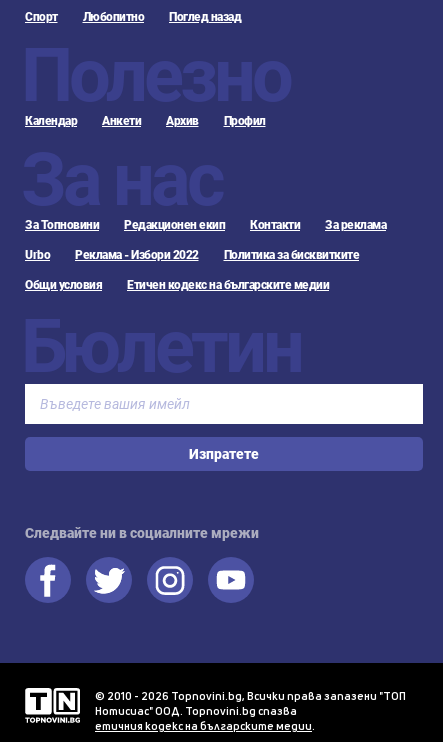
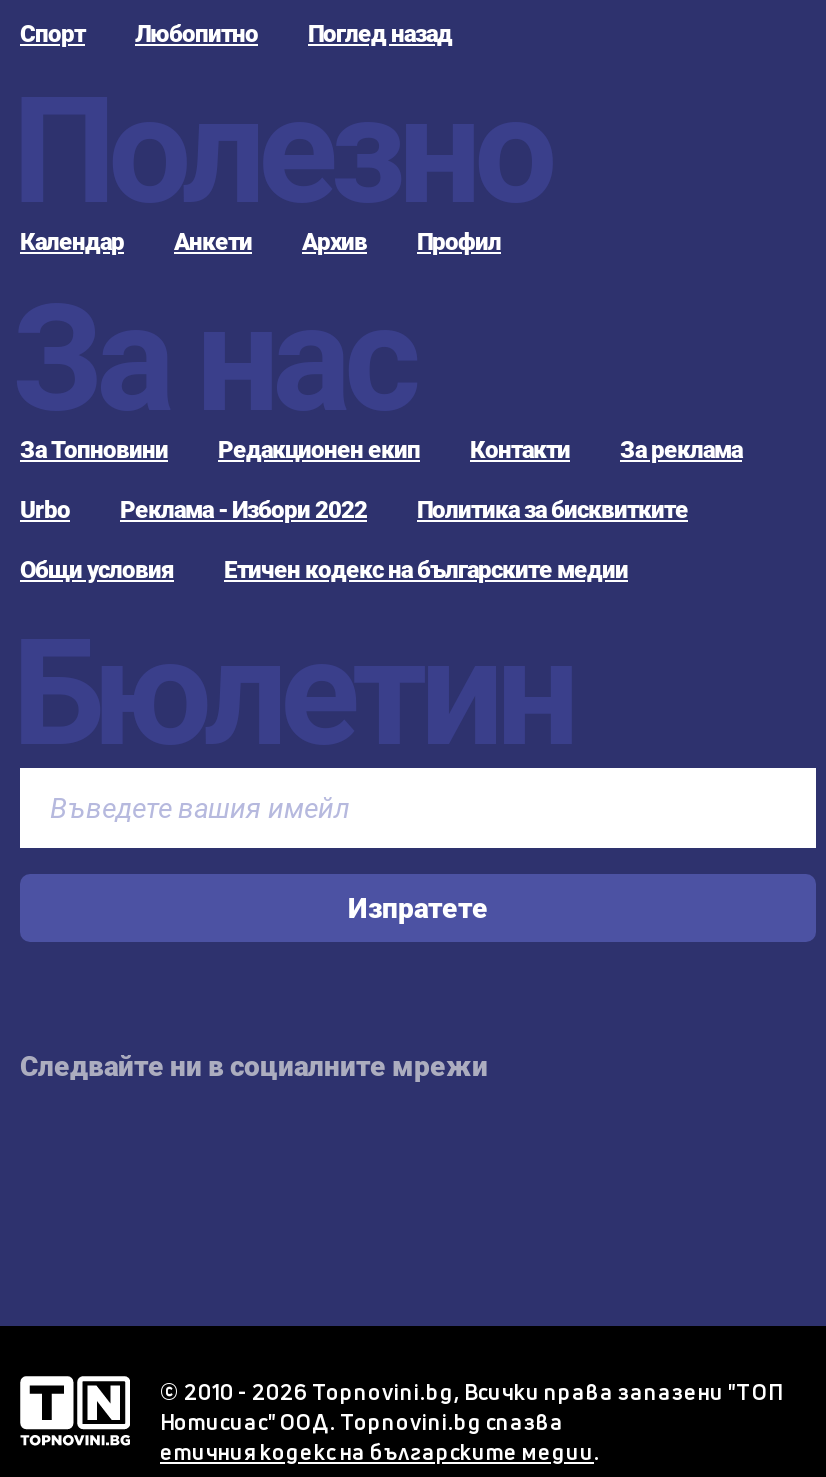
- [image]

- [image]

- [image]

- [image]
